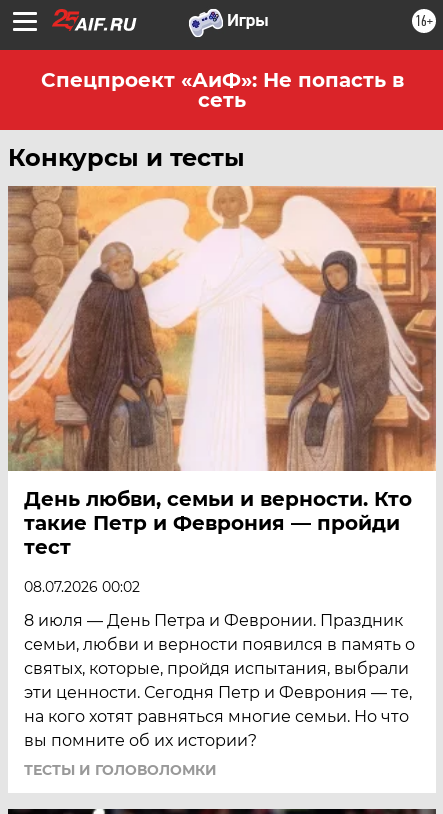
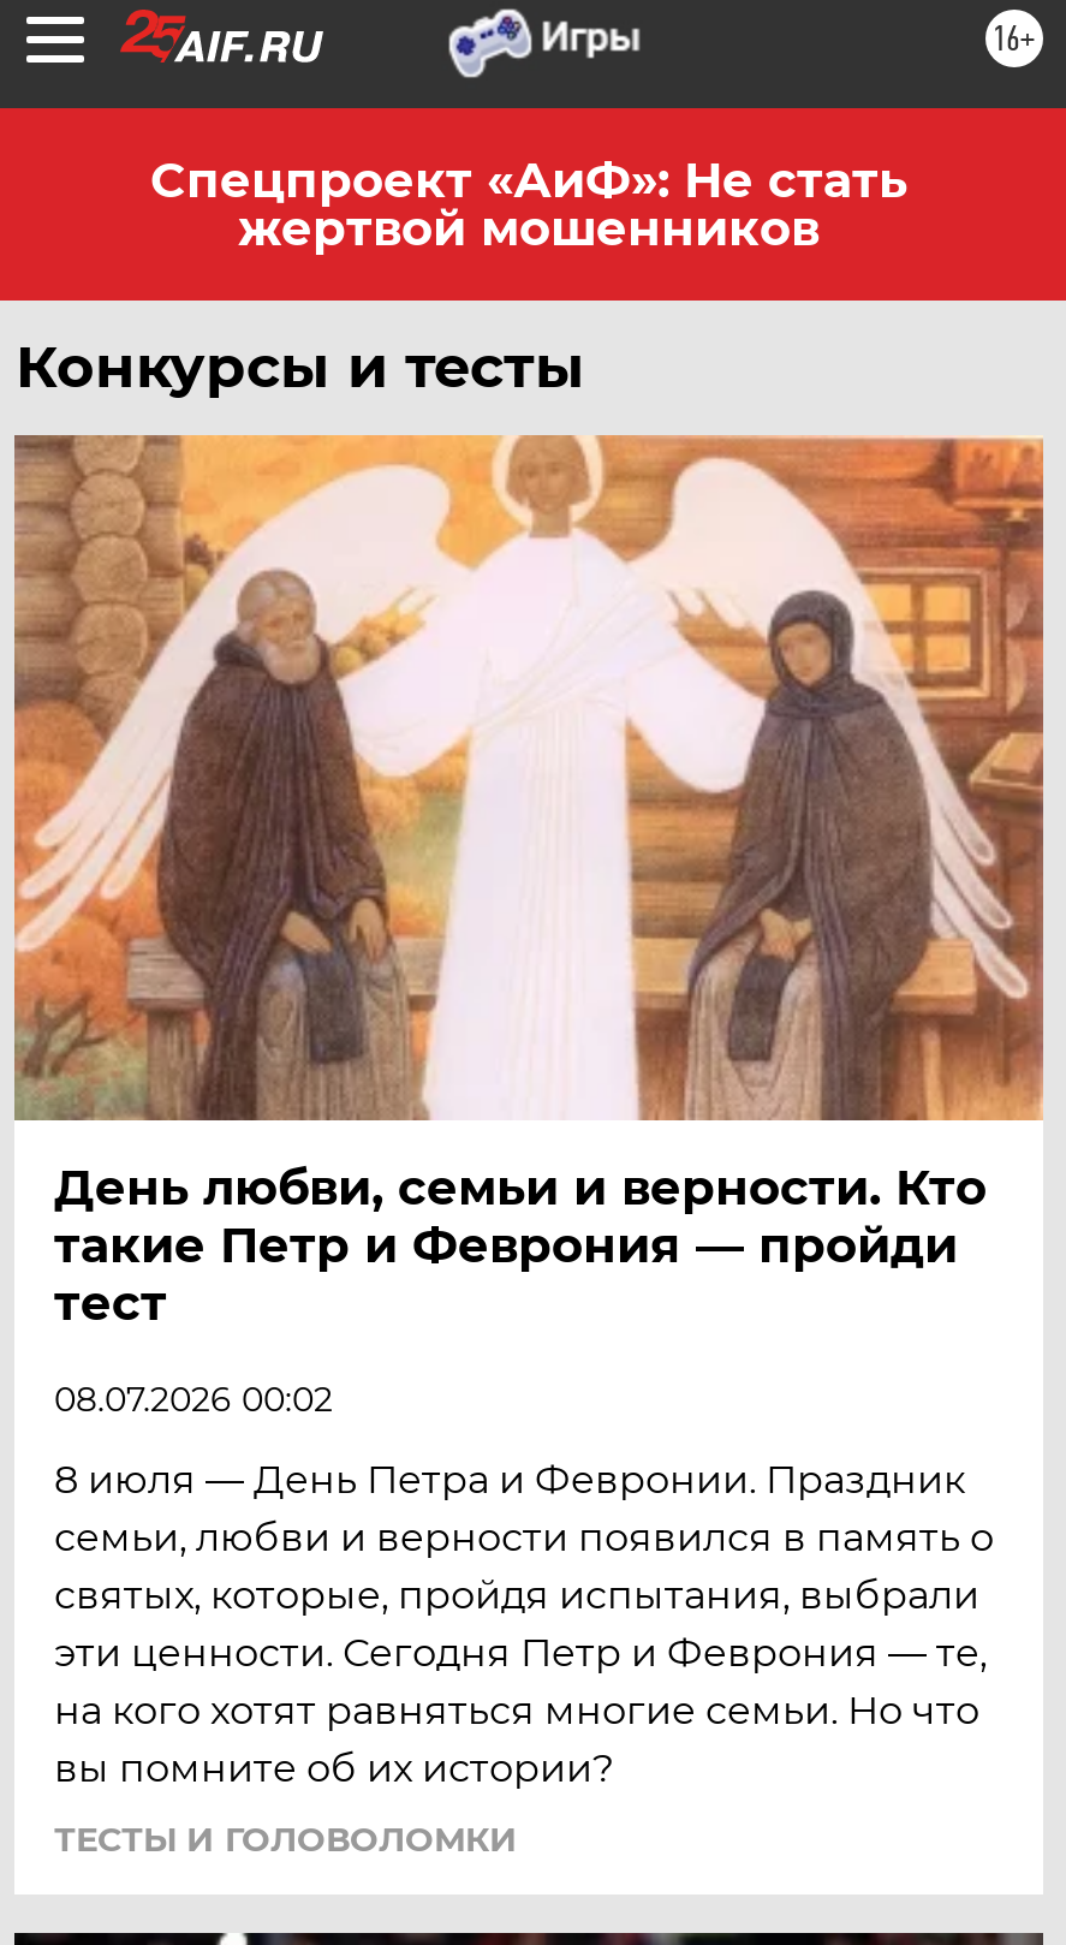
- Спецпроект «АиФ»: Не попасть в
- сеть
+ Спецпроект «АиФ»: Не стать
+ жертвой мошенников
